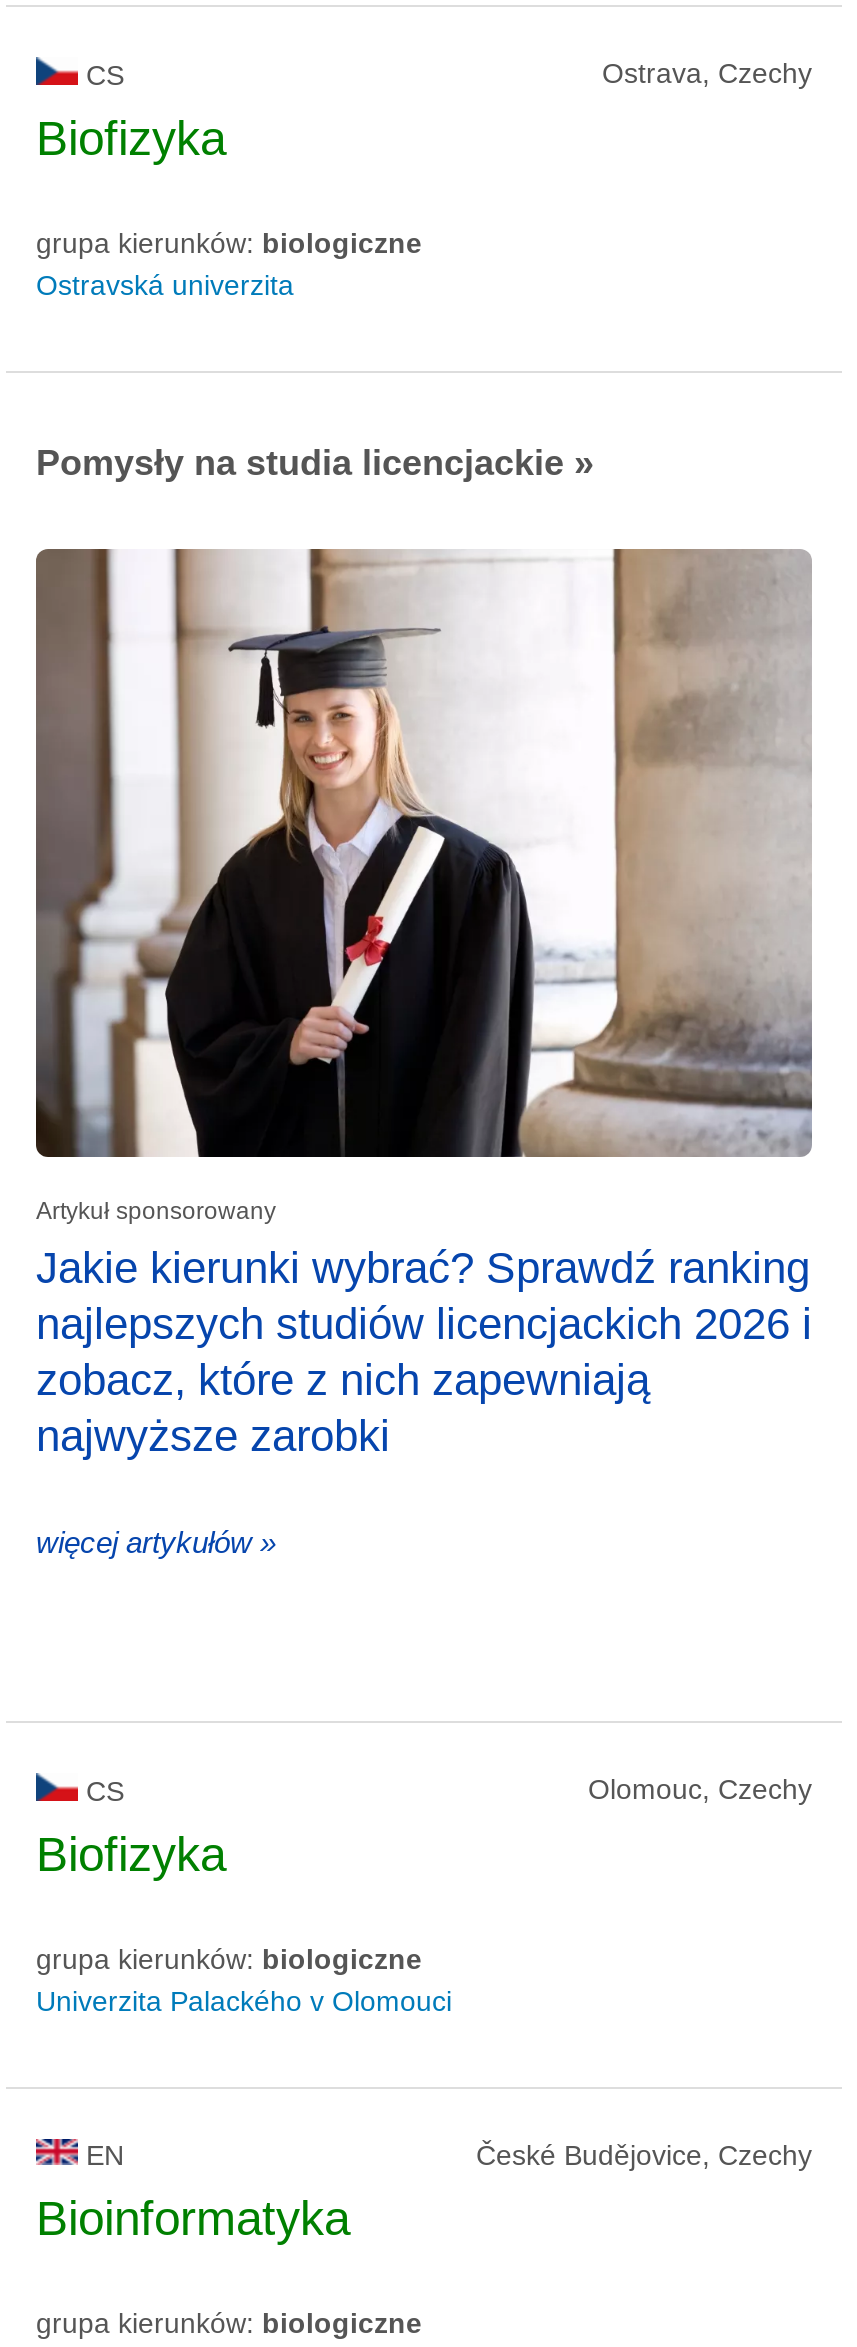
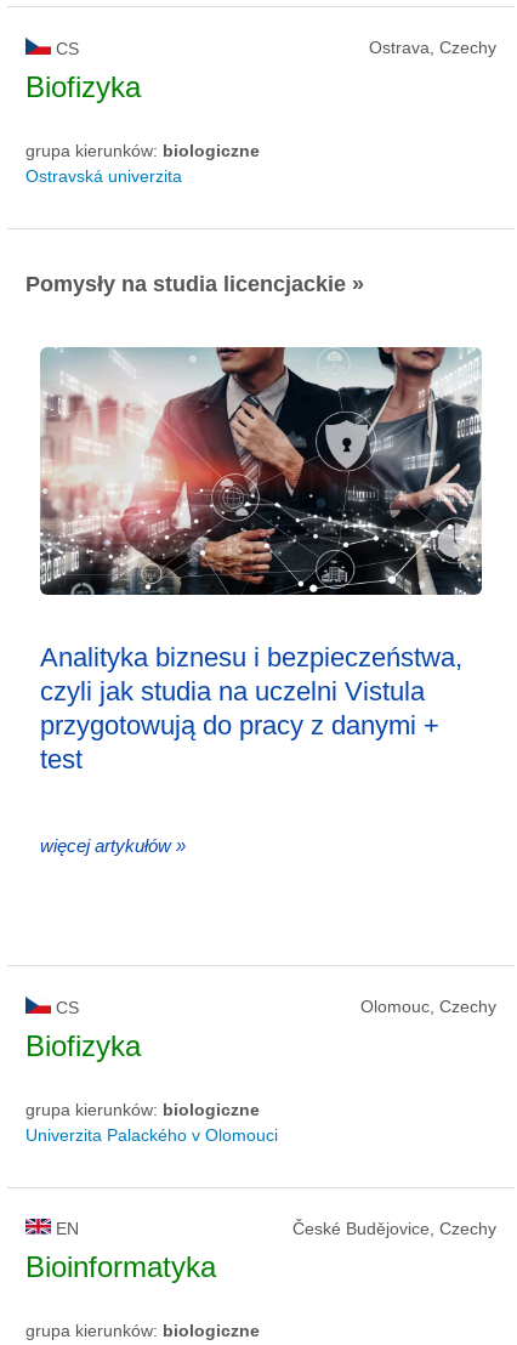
- [image]
- Artykuł sponsorowany
- Jakie kierunki wybrać? Sprawdź ranking
- najlepszych studiów licencjackich 2026 i
- zobacz, które z nich zapewniają
- najwyższe zarobki
+ [image]
+ Analityka biznesu i bezpieczeństwa,
+ czyli jak studia na uczelni Vistula
+ przygotowują do pracy z danymi +
+ test
